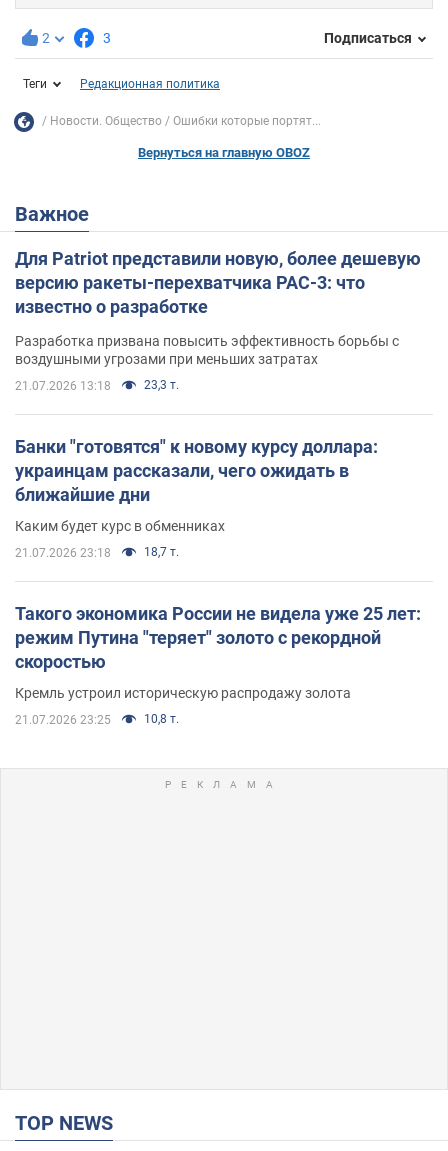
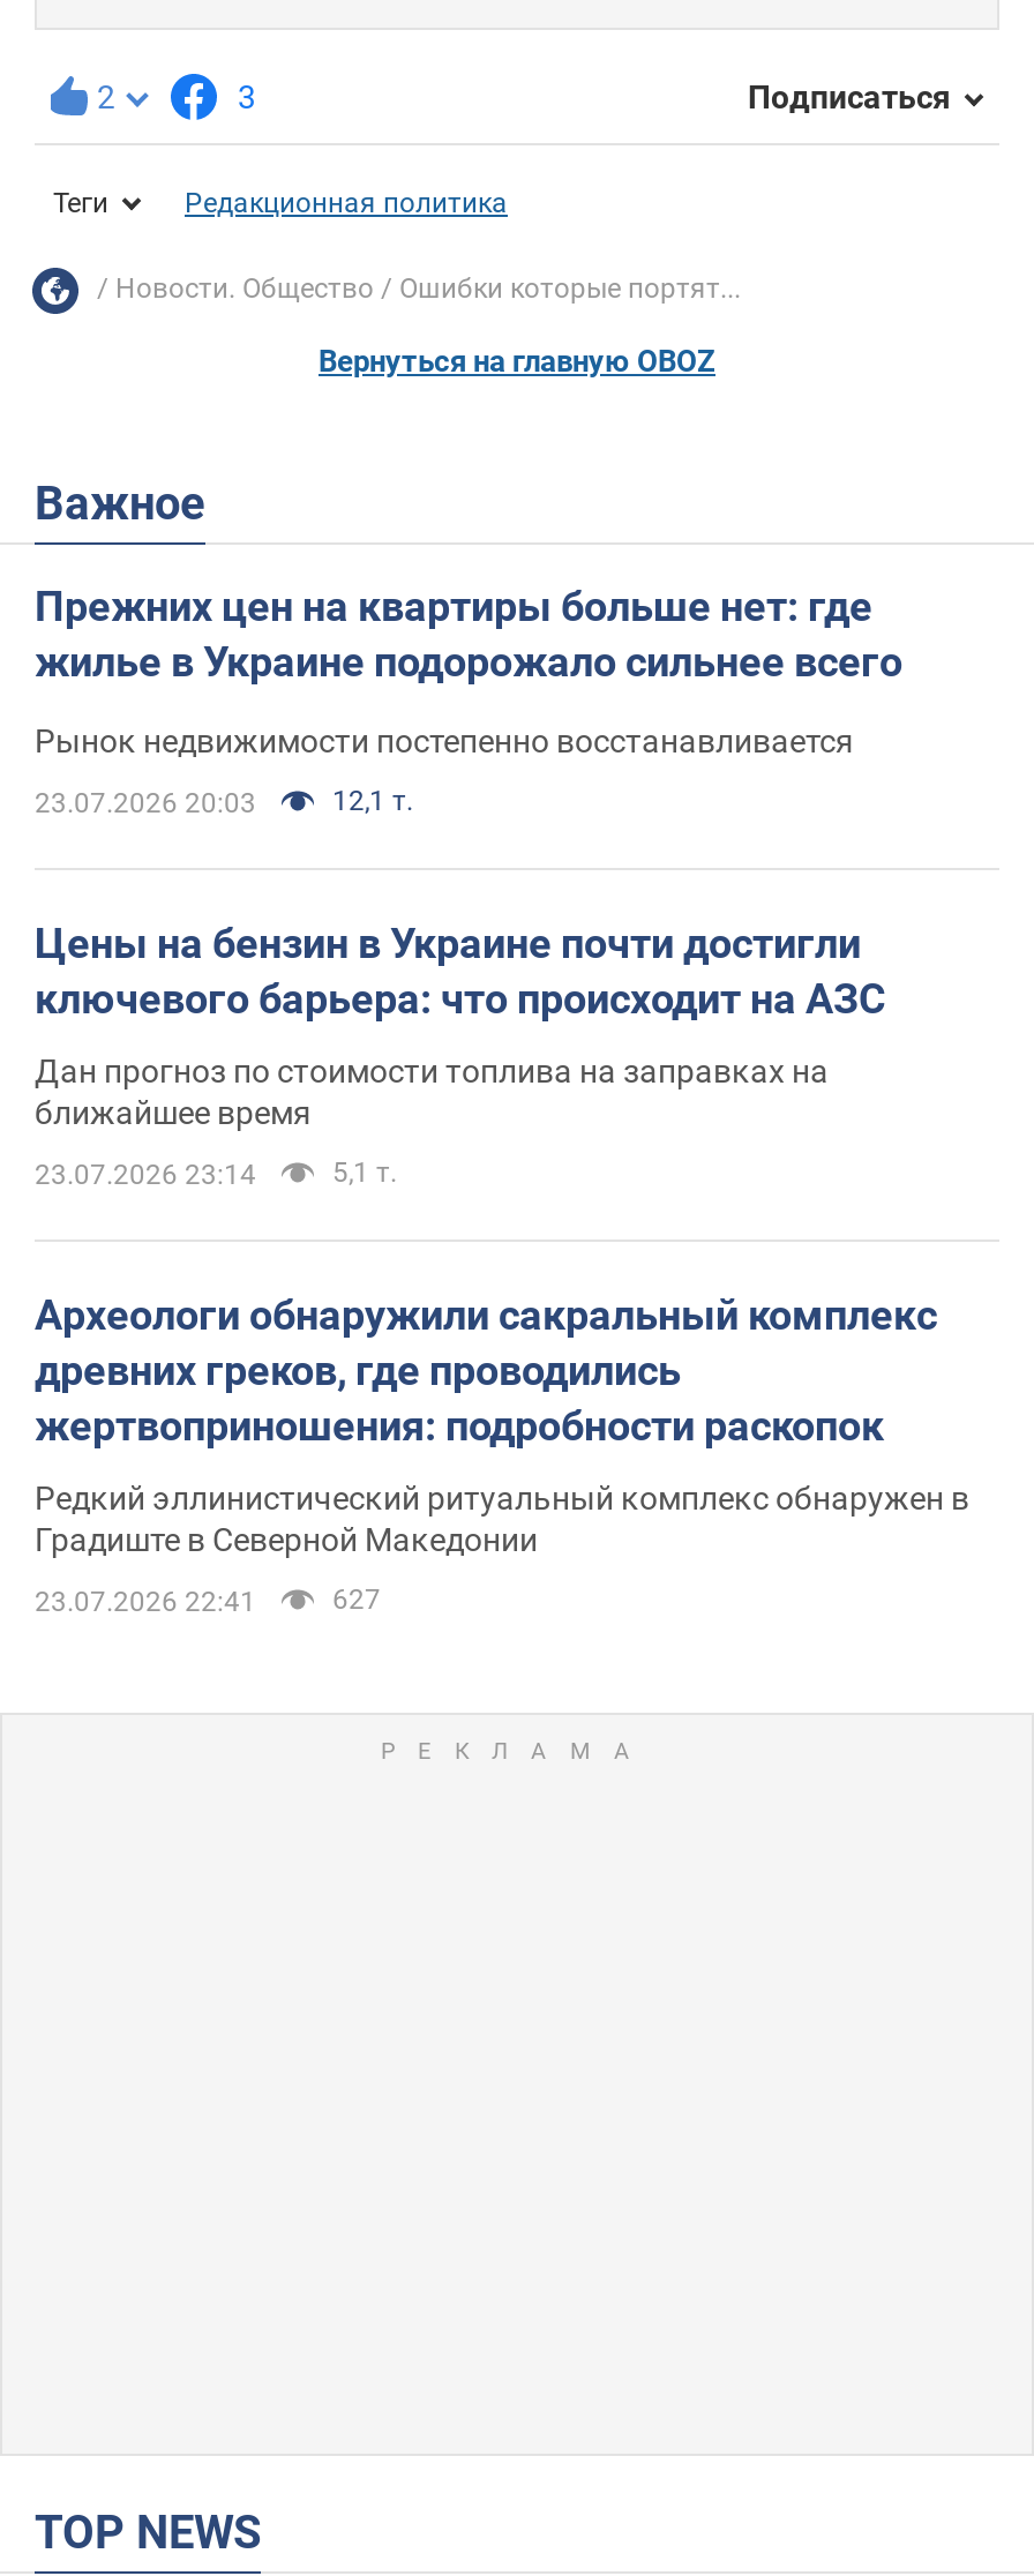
- Для Patriot представили новую, более дешевую
- версию ракеты-перехватчика PAC-3: что
- известно о разработке
+ Прежних цен на квартиры больше нет: где
+ жилье в Украине подорожало сильнее всего

- Разработка призвана повысить эффективность борьбы с
- воздушными угрозами при меньших затратах
+ Рынок недвижимости постепенно восстанавливается

- 21.07.2026 13:18
- 23,3 т.
+ 23.07.2026 20:03
+ 12,1 т.

- Банки "готовятся" к новому курсу доллара:
- украинцам рассказали, чего ожидать в
- ближайшие дни
+ Цены на бензин в Украине почти достигли
+ ключевого барьера: что происходит на АЗС

- Каким будет курс в обменниках
+ Дан прогноз по стоимости топлива на заправках на
+ ближайшее время

- 21.07.2026 23:18
- 18,7 т.
+ 23.07.2026 23:14
+ 5,1 т.

- Такого экономика России не видела уже 25 лет:
- режим Путина "теряет" золото с рекордной
- скоростью
+ Археологи обнаружили сакральный комплекс
+ древних греков, где проводились
+ жертвоприношения: подробности раскопок

- Кремль устроил историческую распродажу золота
+ Редкий эллинистический ритуальный комплекс обнаружен в
+ Градиште в Северной Македонии

- 21.07.2026 23:25
- 10,8 т.
+ 23.07.2026 22:41
+ 627
